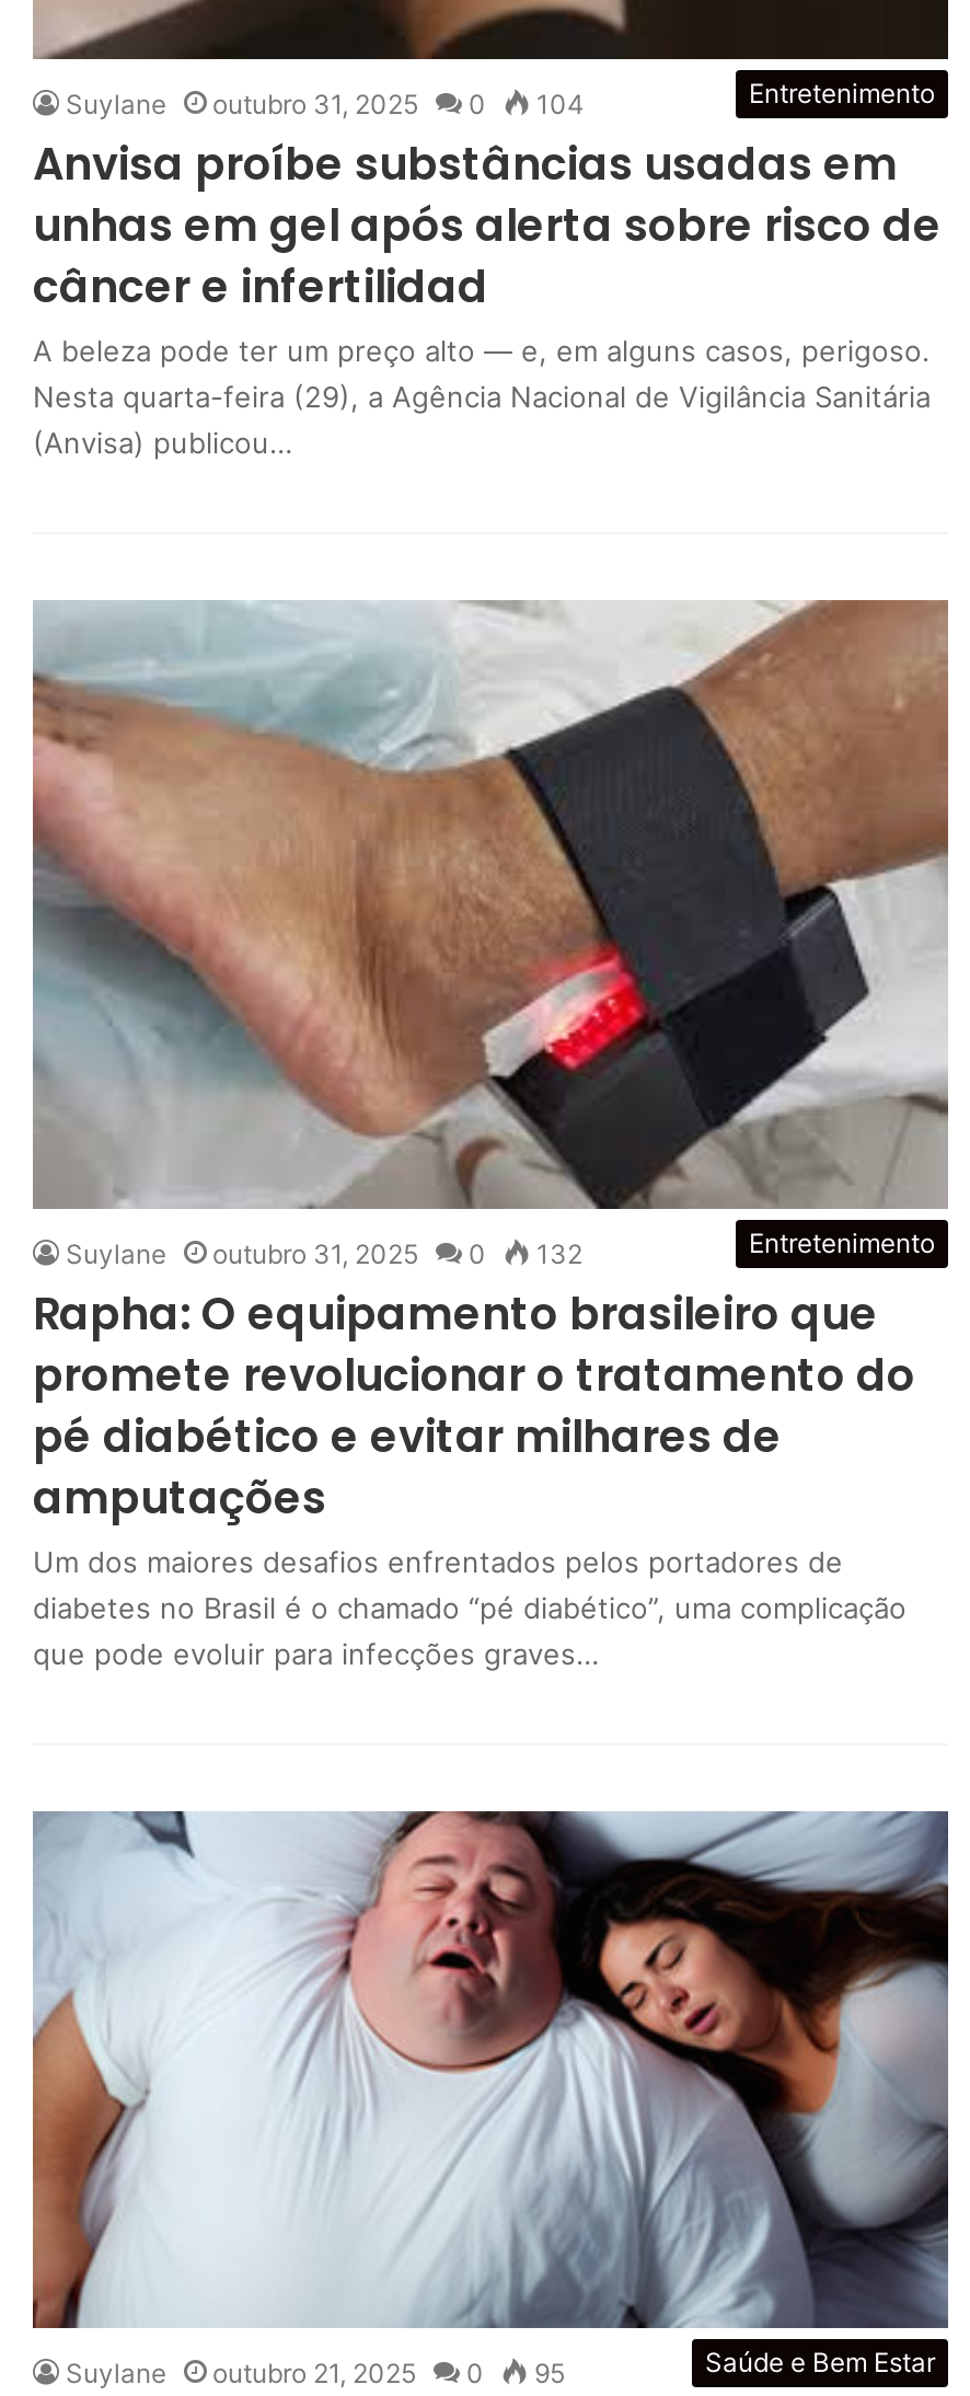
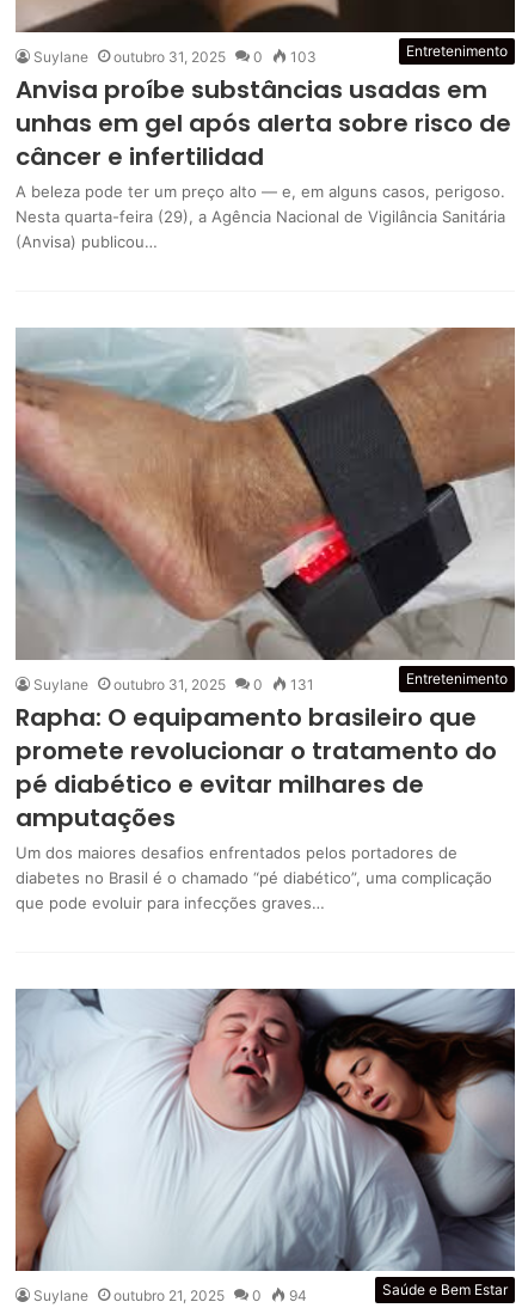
- Suylane outubro 31, 2025 0 104
+ Suylane outubro 31, 2025 0 103

- Suylane outubro 31, 2025 0 132
+ Suylane outubro 31, 2025 0 131

- Suylane outubro 21, 2025 0 95
+ Suylane outubro 21, 2025 0 94
